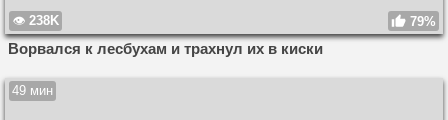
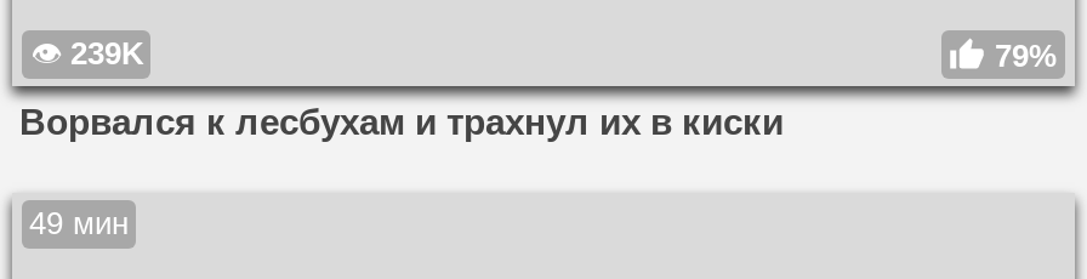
- 238K
+ 239K
